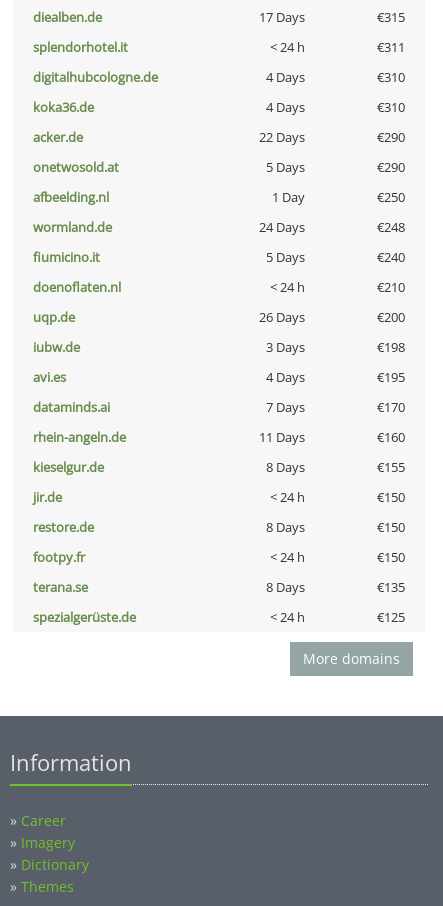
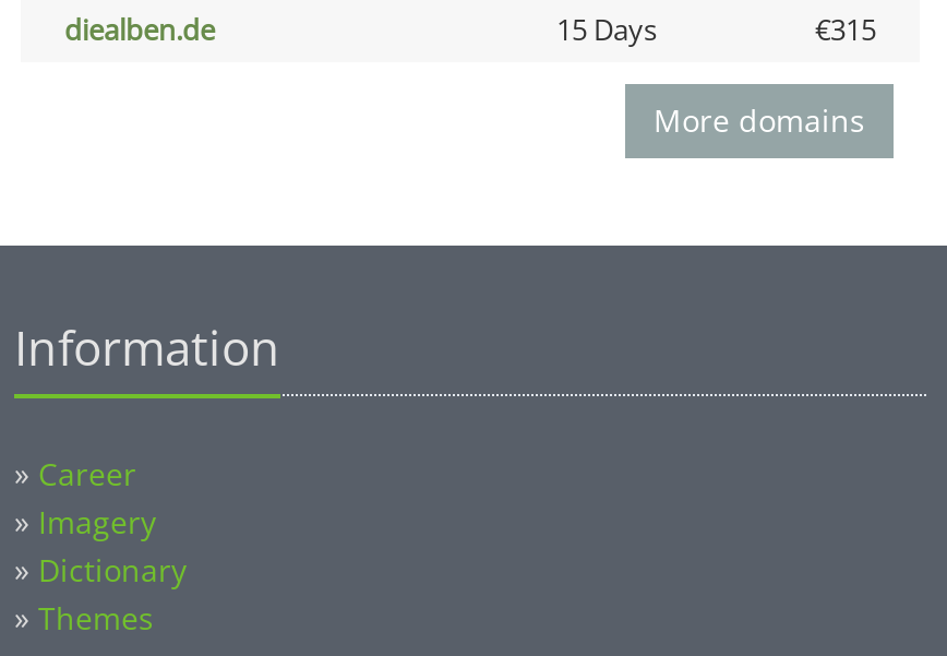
- 17 Days
+ 15 Days

- splendorhotel.it
- < 24 h
- €311
- digitalhubcologne.de
- 4 Days
- €310
- koka36.de
- 4 Days
- €310
- acker.de
- 22 Days
- €290
- onetwosold.at
- 5 Days
- €290
- afbeelding.nl
- 1 Day
- €250
- wormland.de
- 24 Days
- €248
- fiumicino.it
- 5 Days
- €240
- doenoflaten.nl
- < 24 h
- €210
- uqp.de
- 26 Days
- €200
- iubw.de
- 3 Days
- €198
- avi.es
- 4 Days
- €195
- dataminds.ai
- 7 Days
- €170
- rhein-angeln.de
- 11 Days
- €160
- kieselgur.de
- 8 Days
- €155
- jir.de
- < 24 h
- €150
- restore.de
- 8 Days
- €150
- footpy.fr
- < 24 h
- €150
- terana.se
- 8 Days
- €135
- spezialgerüste.de
- < 24 h
- €125
